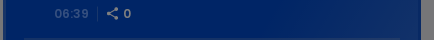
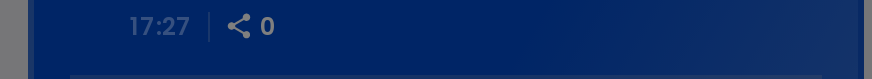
- 06:39 0
+ 17:27 0
